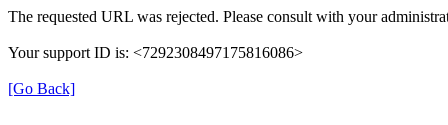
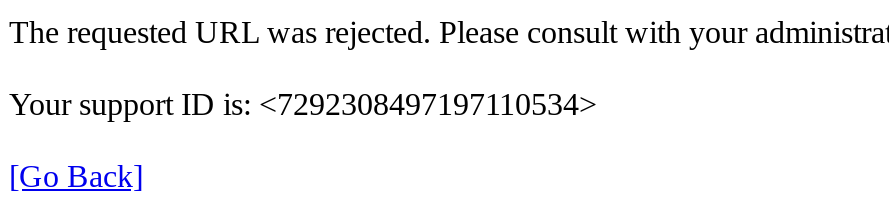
- Your support ID is: <7292308497175816086>
+ Your support ID is: <7292308497197110534>
